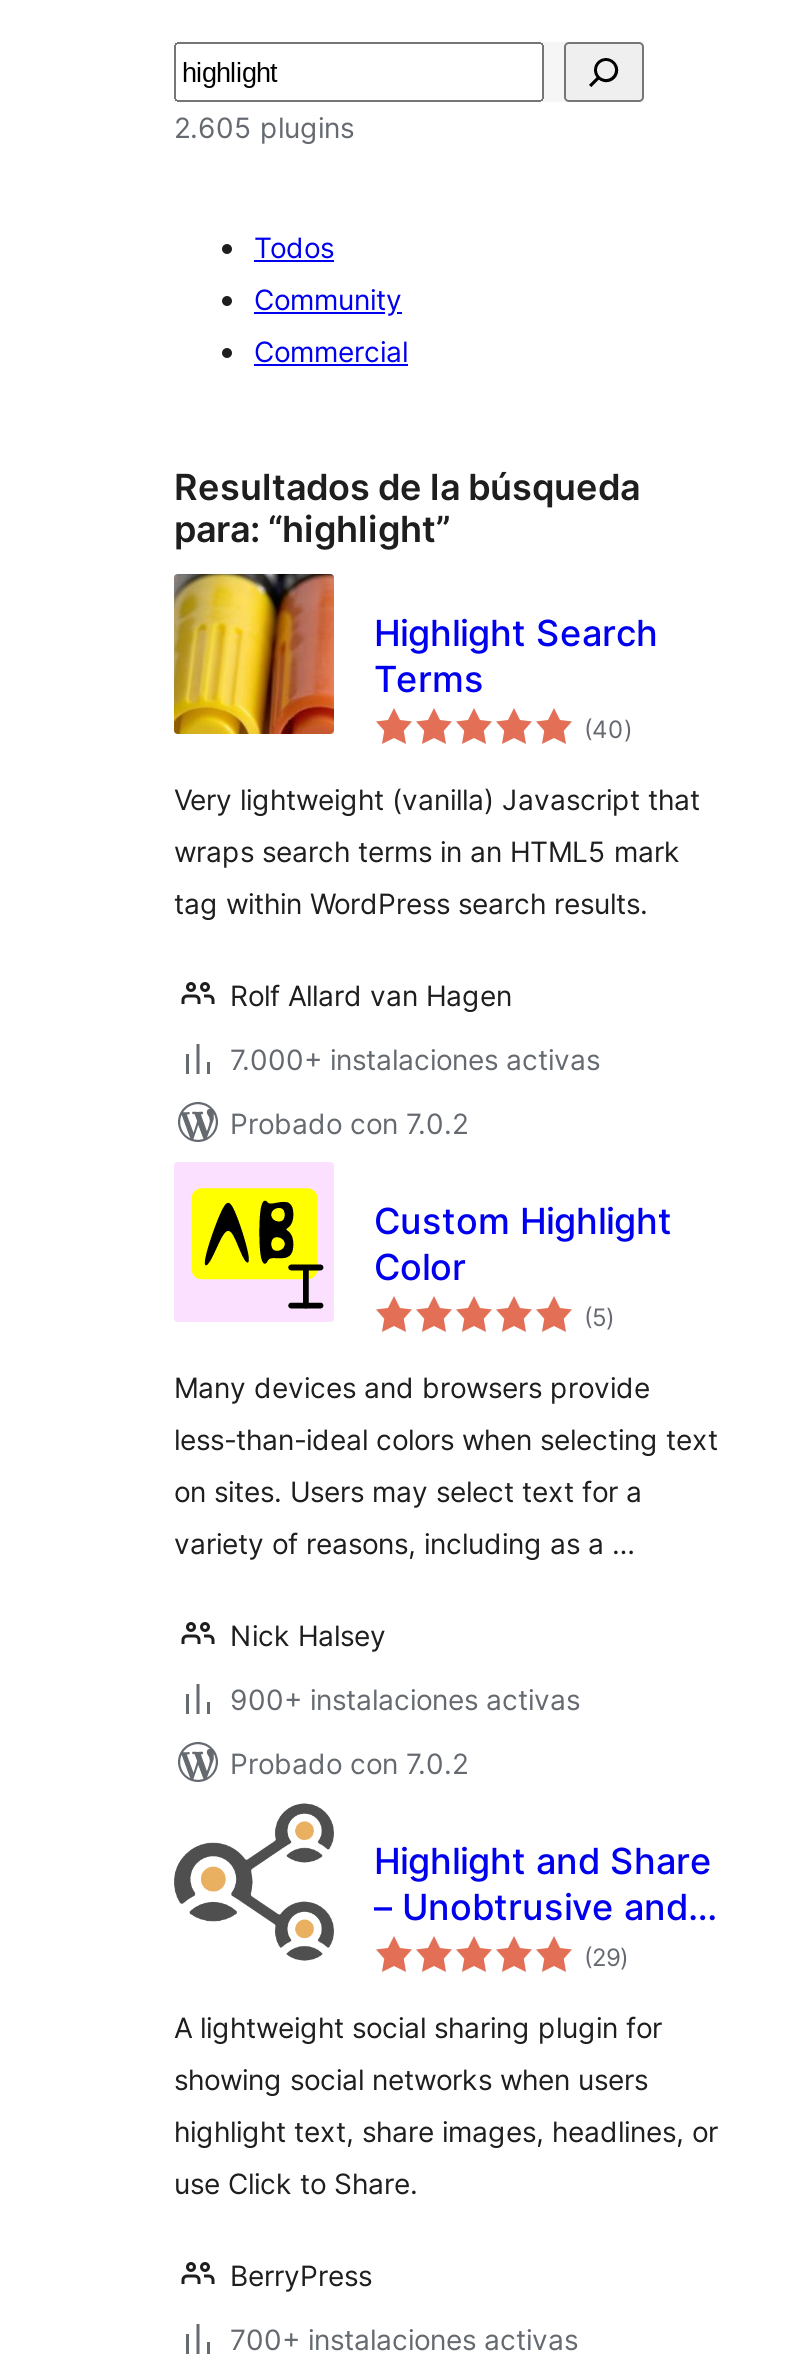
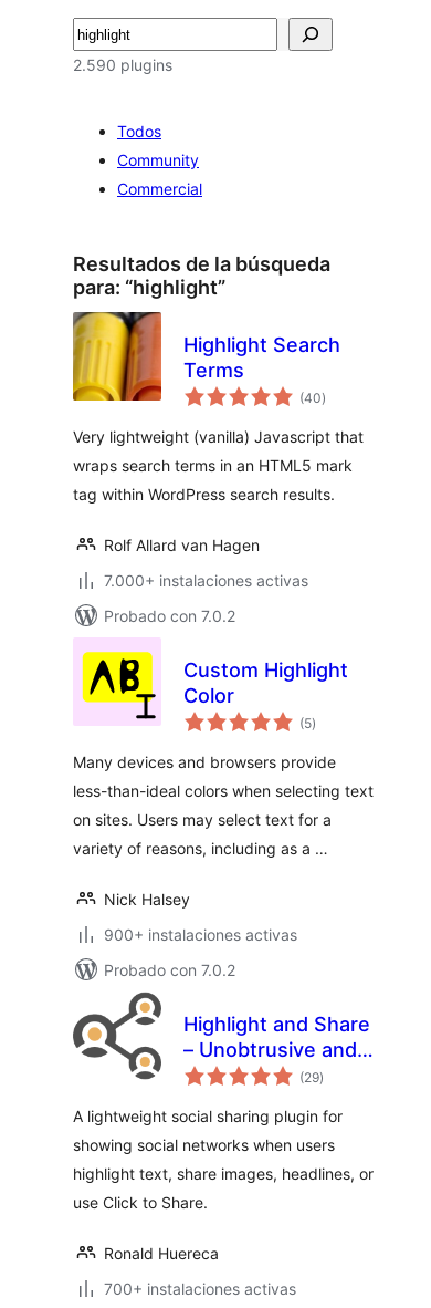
- 2.605 plugins
+ 2.590 plugins

- BerryPress
+ Ronald Huereca
